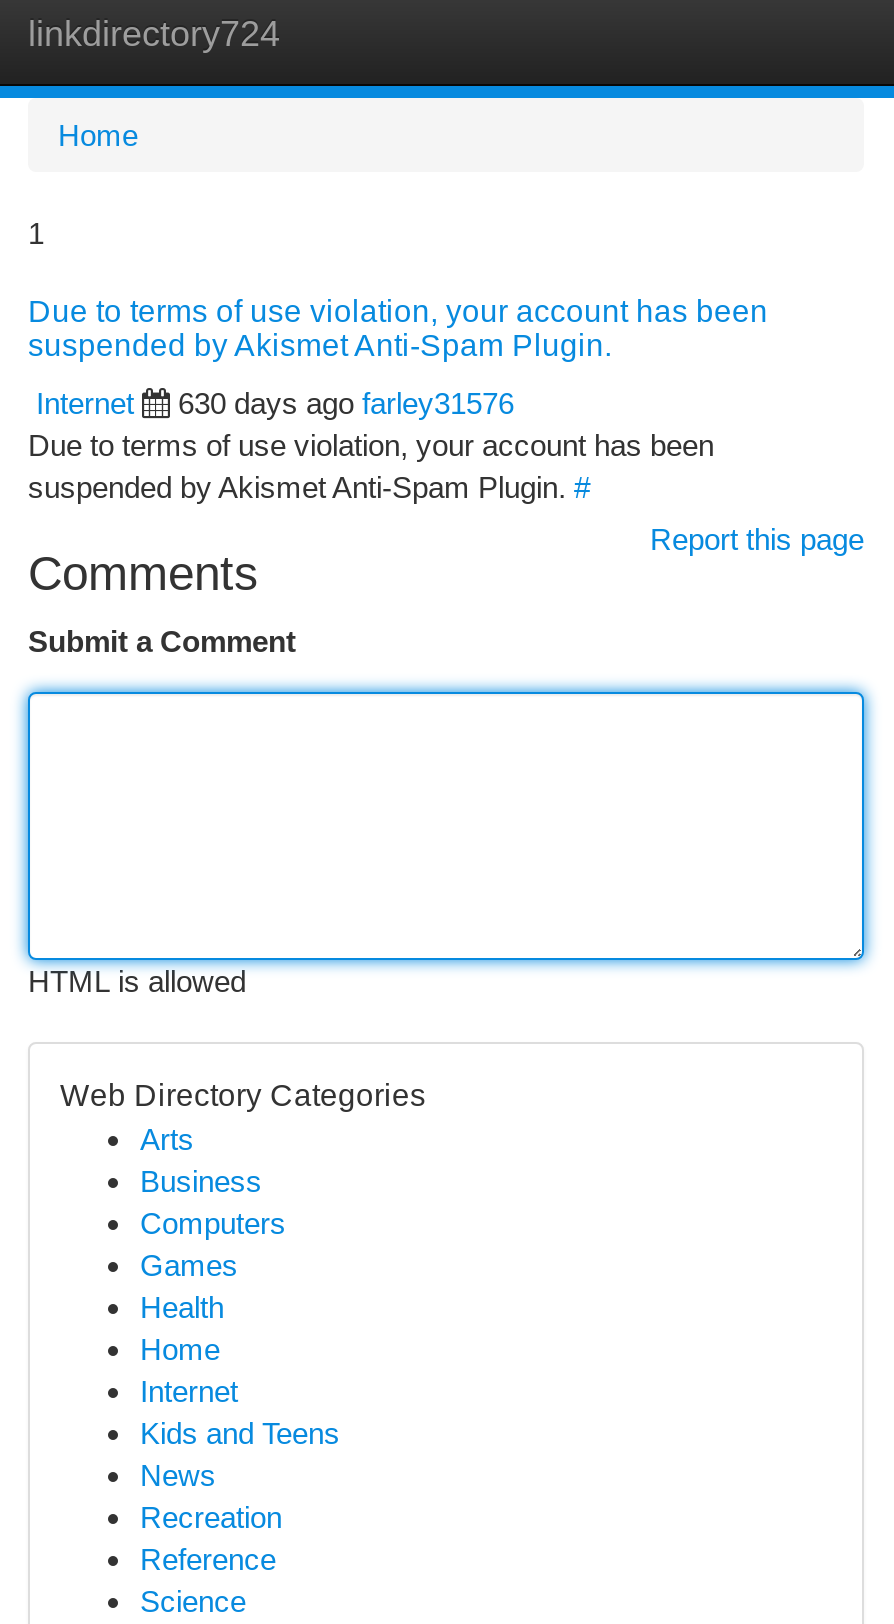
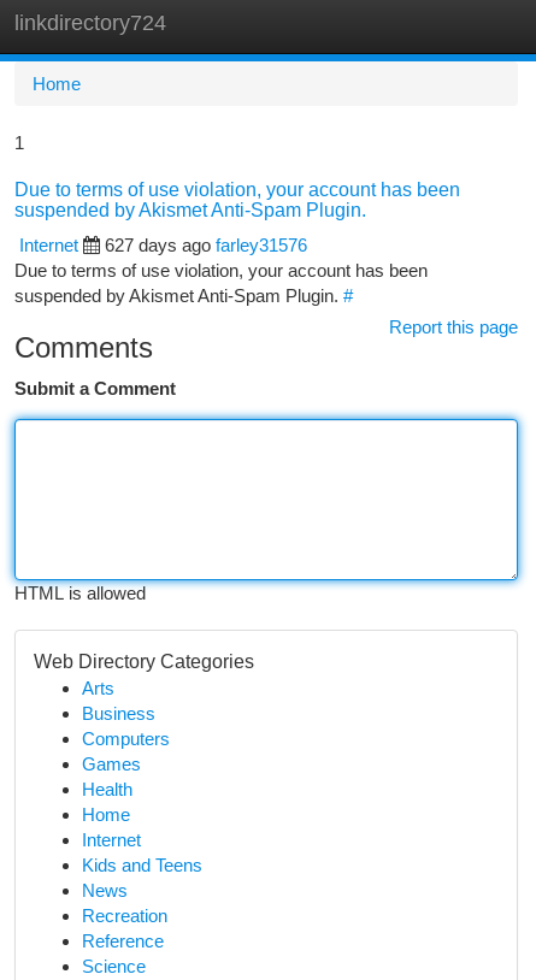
- 630 days ago farley31576
+ 627 days ago farley31576
